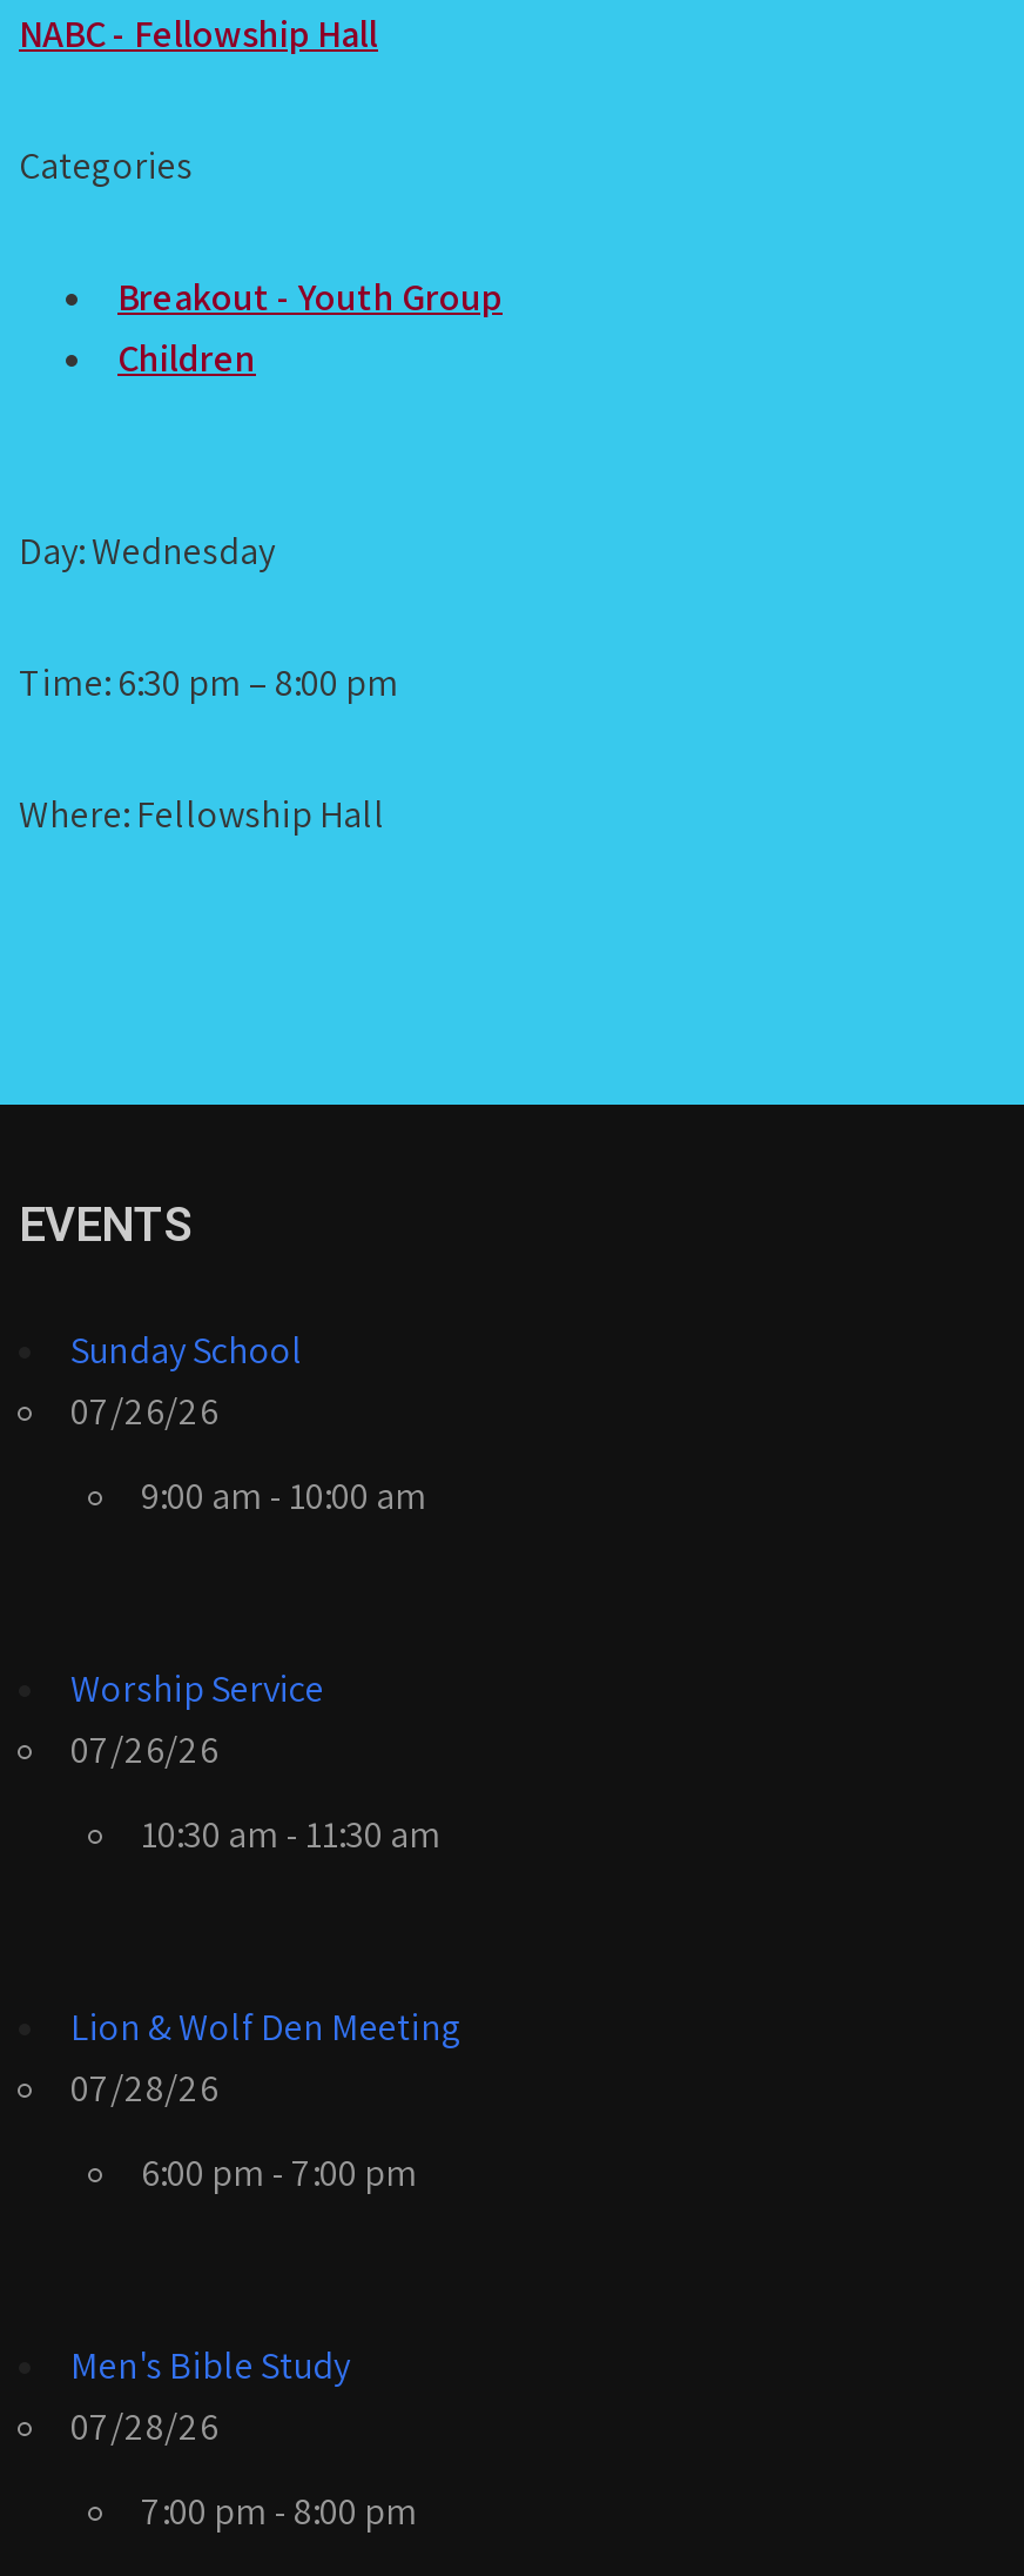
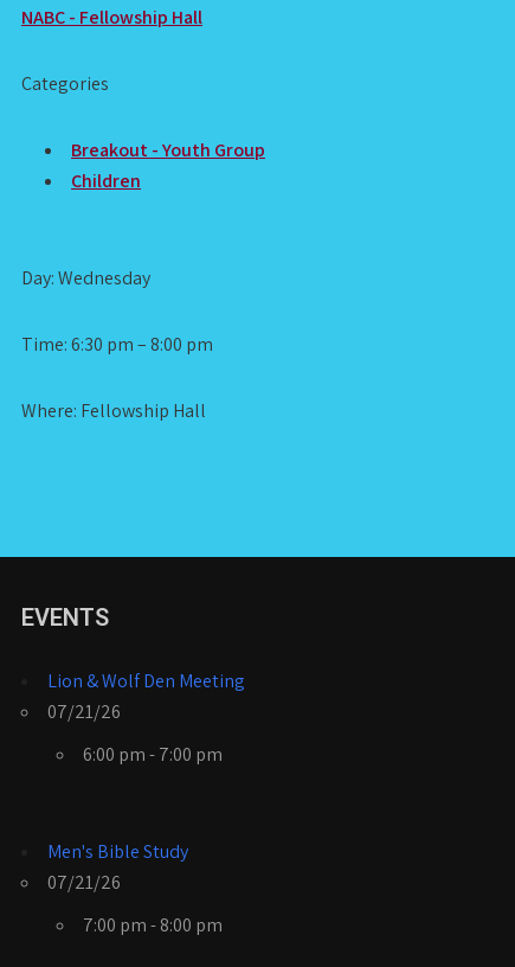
- Sunday School
- 07/26/26
- 9:00 am - 10:00 am

- Worship Service
- 07/26/26
- 10:30 am - 11:30 am

- 07/28/26
+ 07/21/26

- 07/28/26
+ 07/21/26
